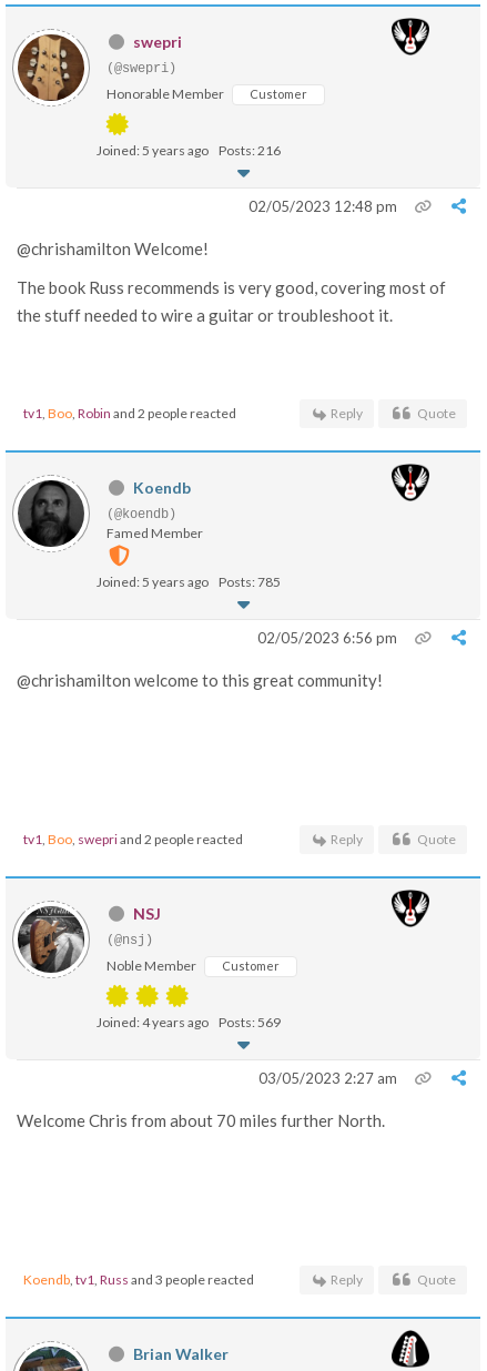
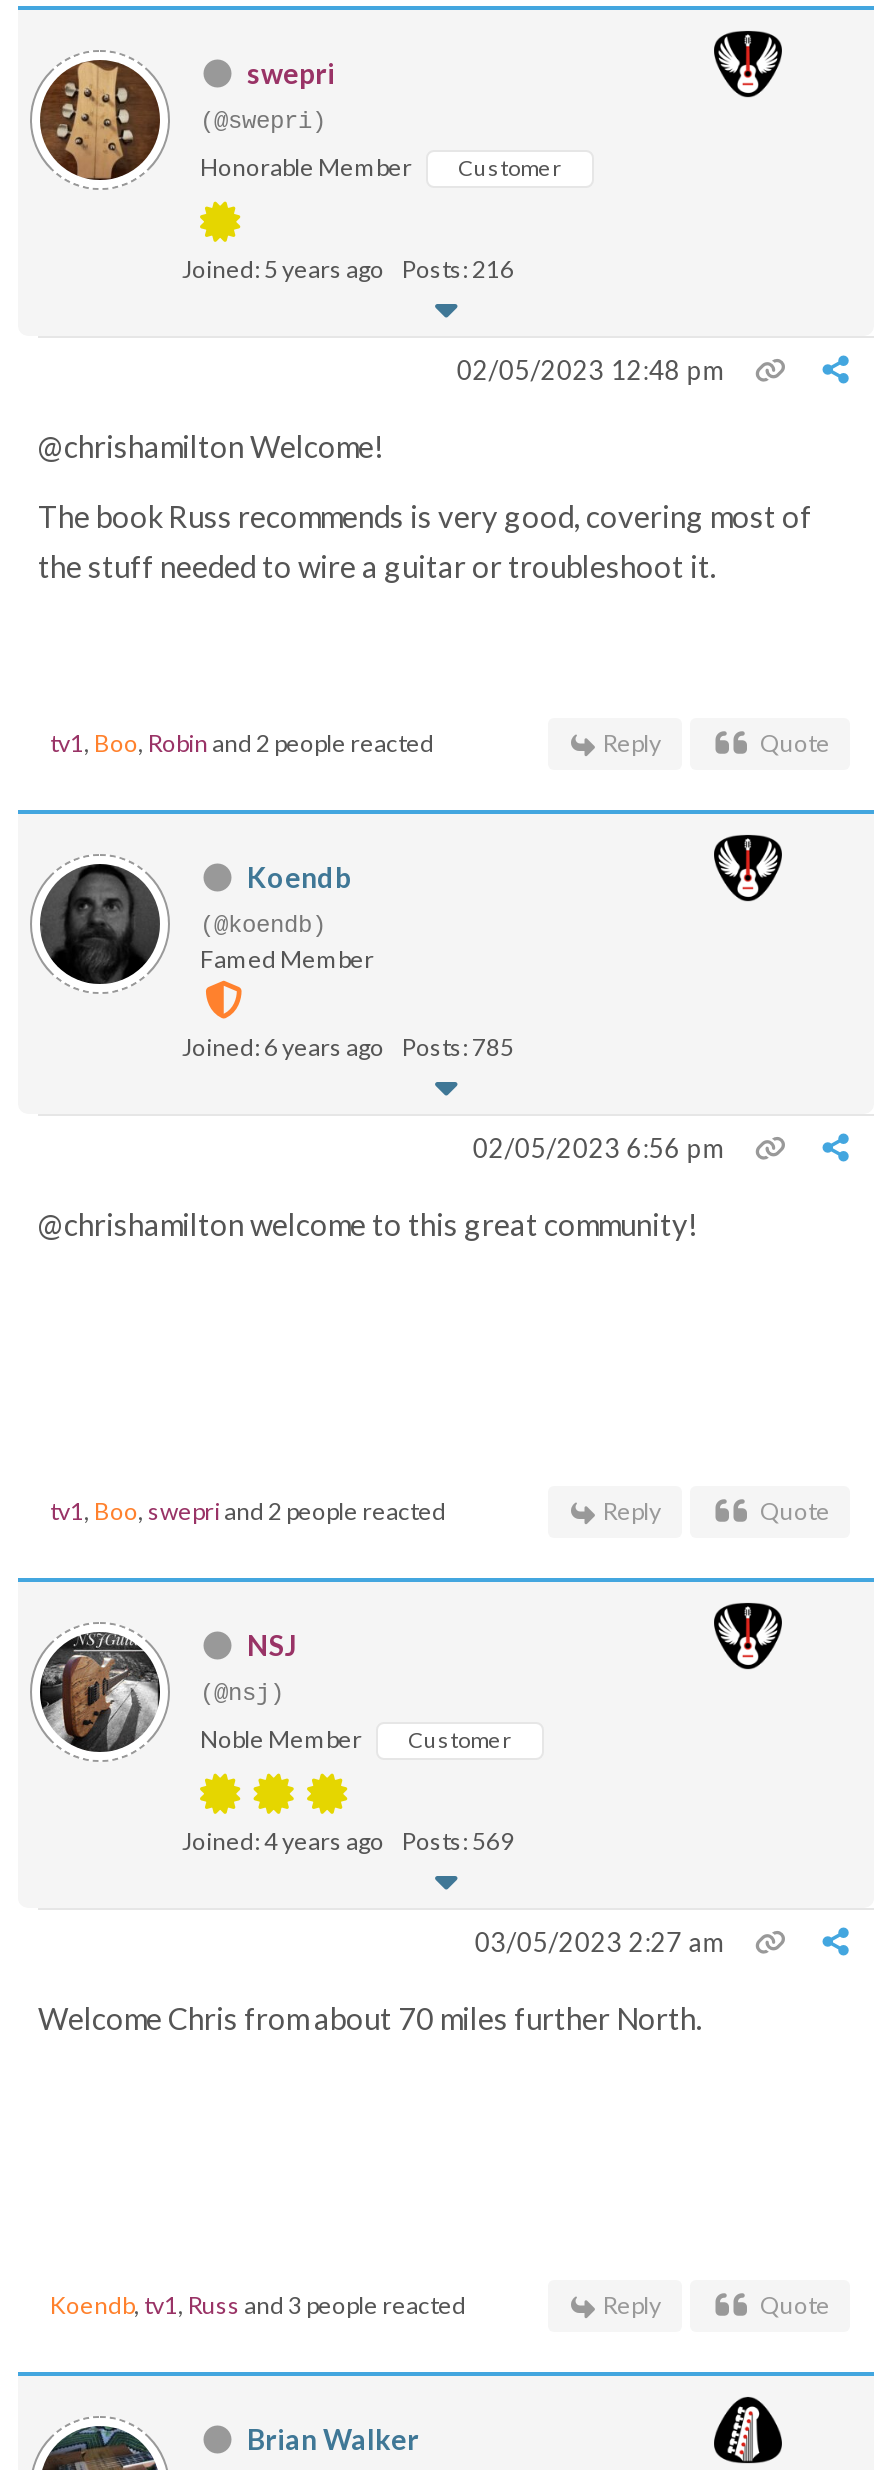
- Joined: 5 years ago Posts: 785
+ Joined: 6 years ago Posts: 785
